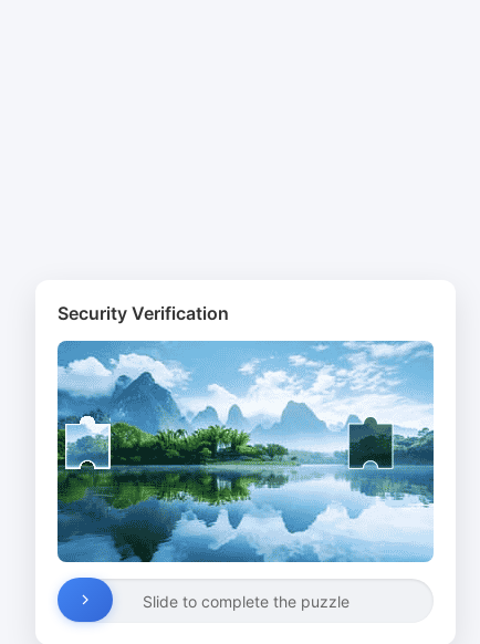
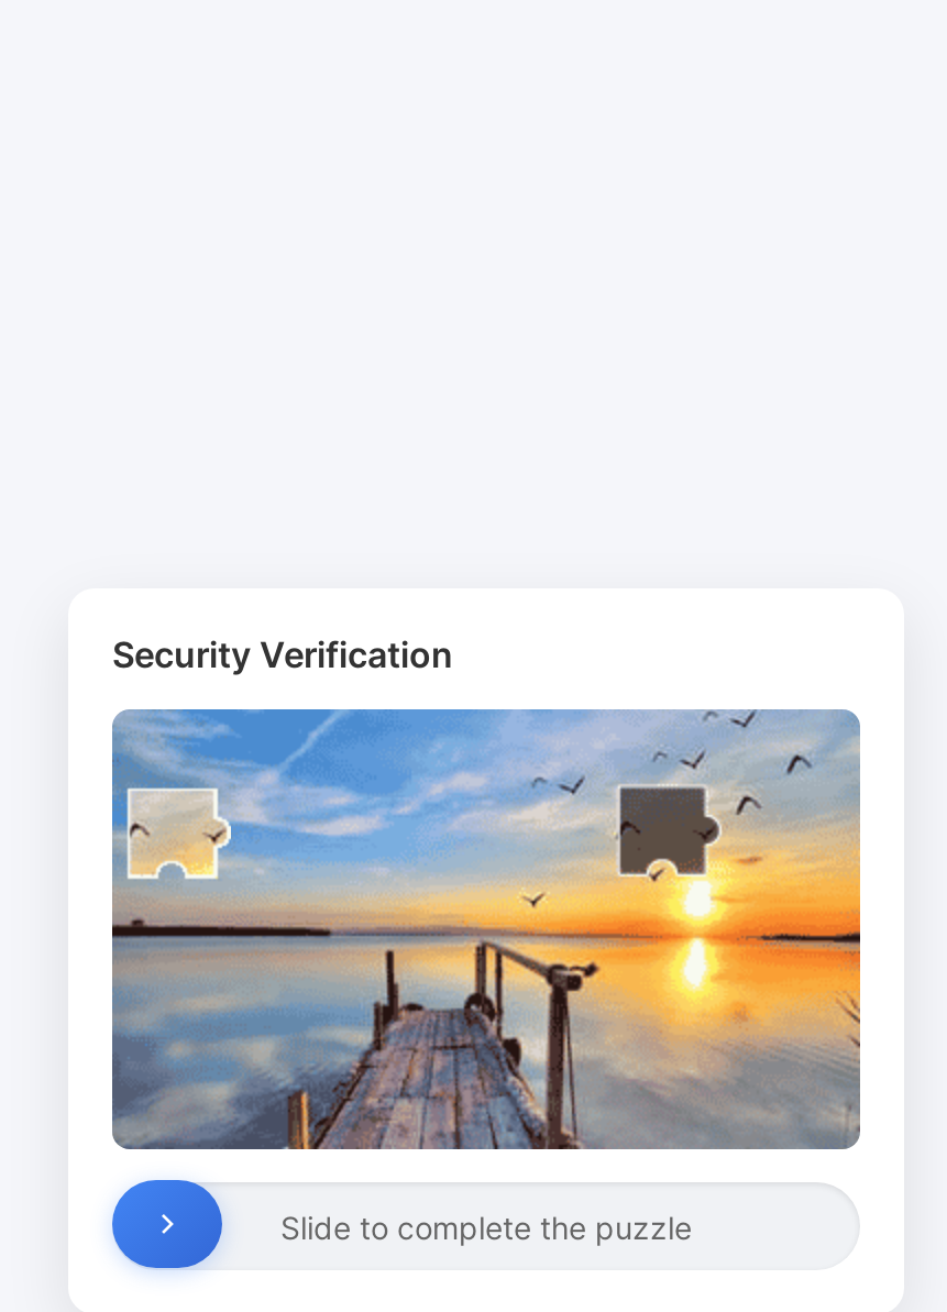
- [image]
+ [image]
